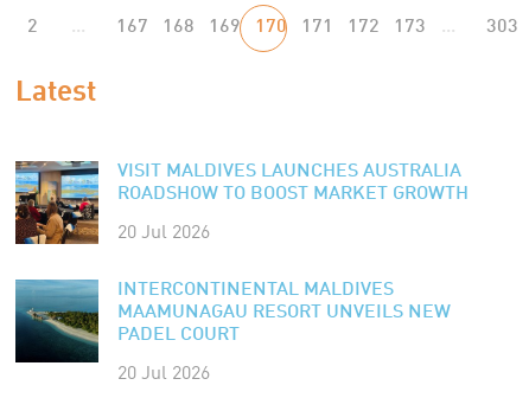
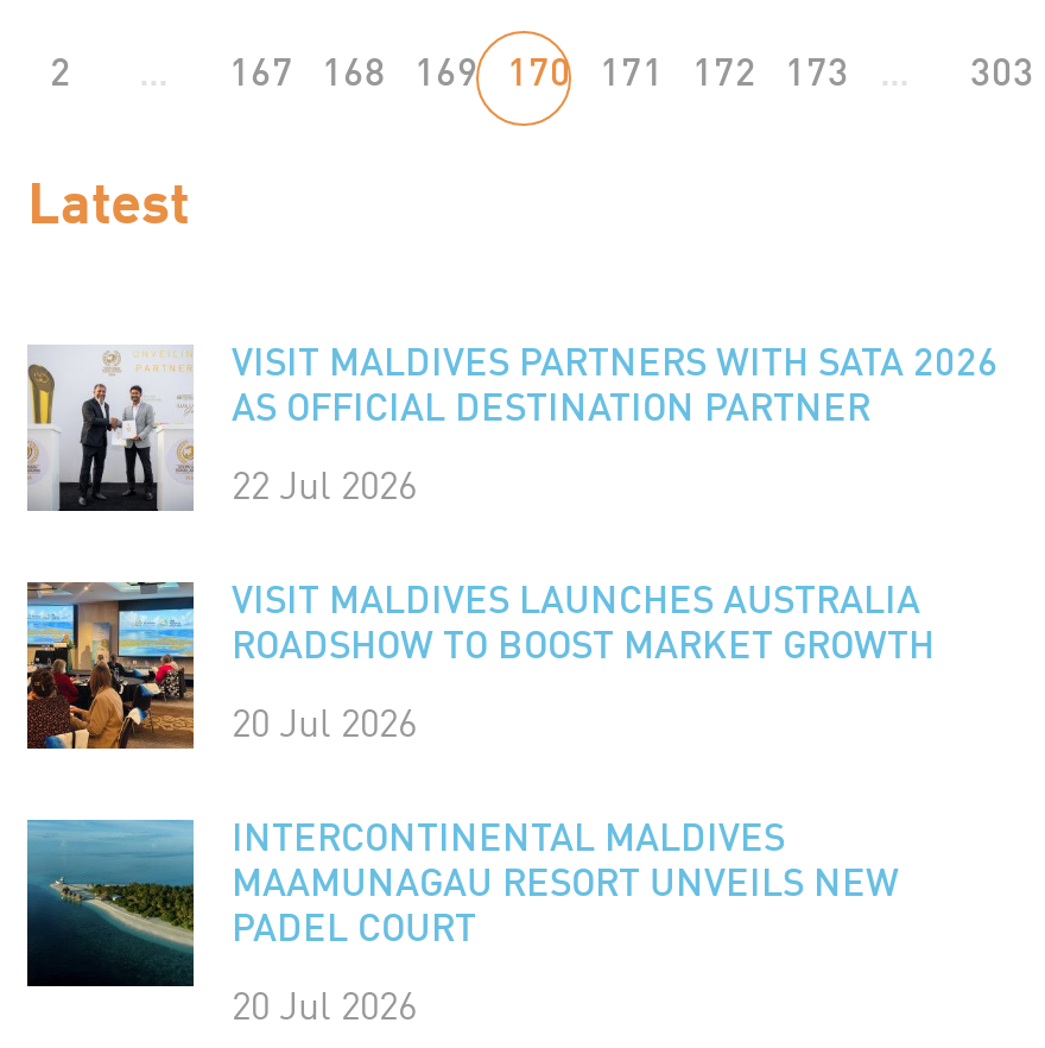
+ [image]
+ VISIT MALDIVES PARTNERS WITH SATA 2026
+ AS OFFICIAL DESTINATION PARTNER
+ 22 Jul 2026
